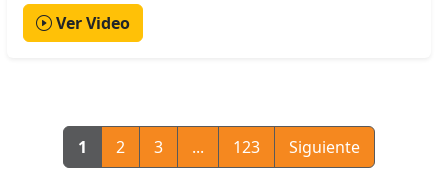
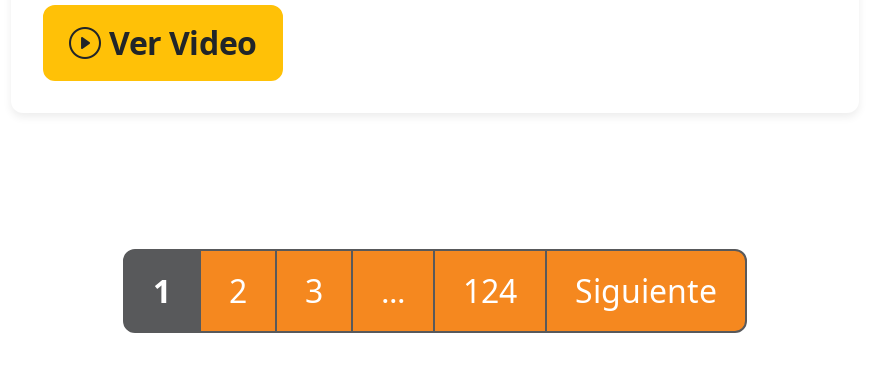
- 123
+ 124
